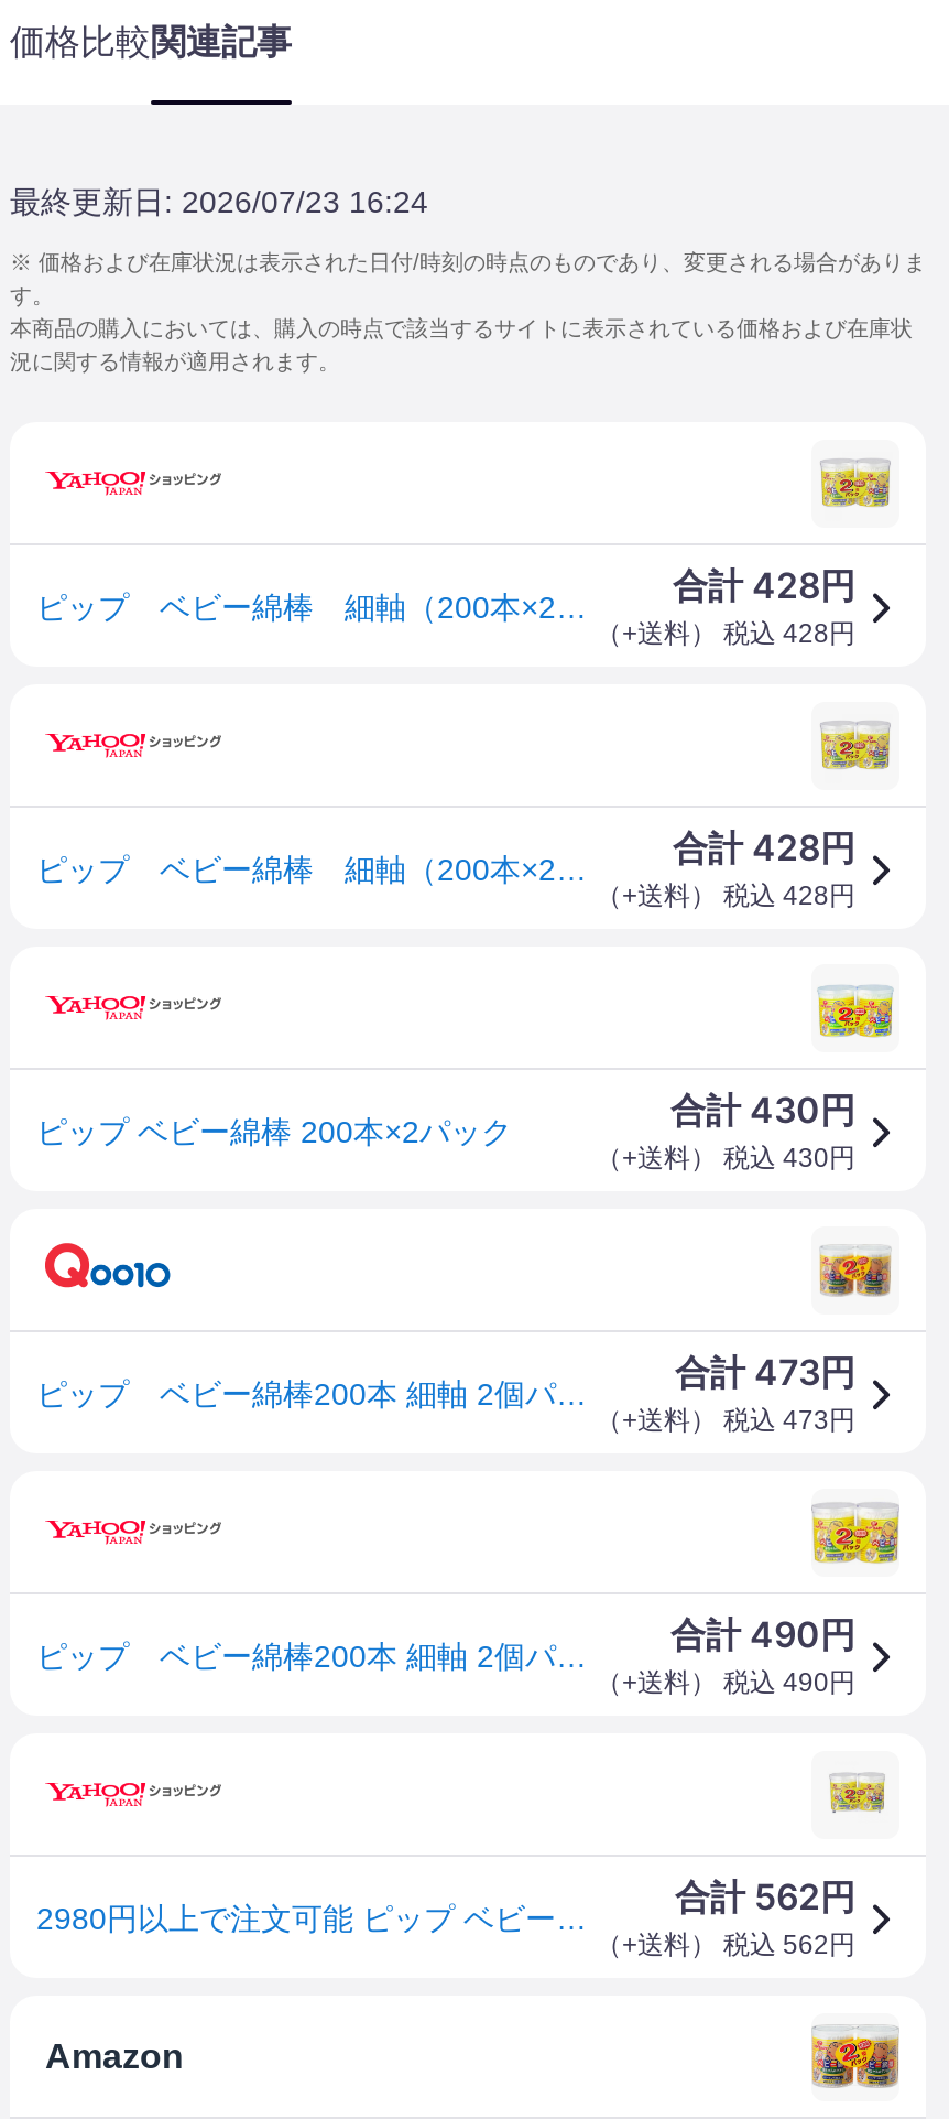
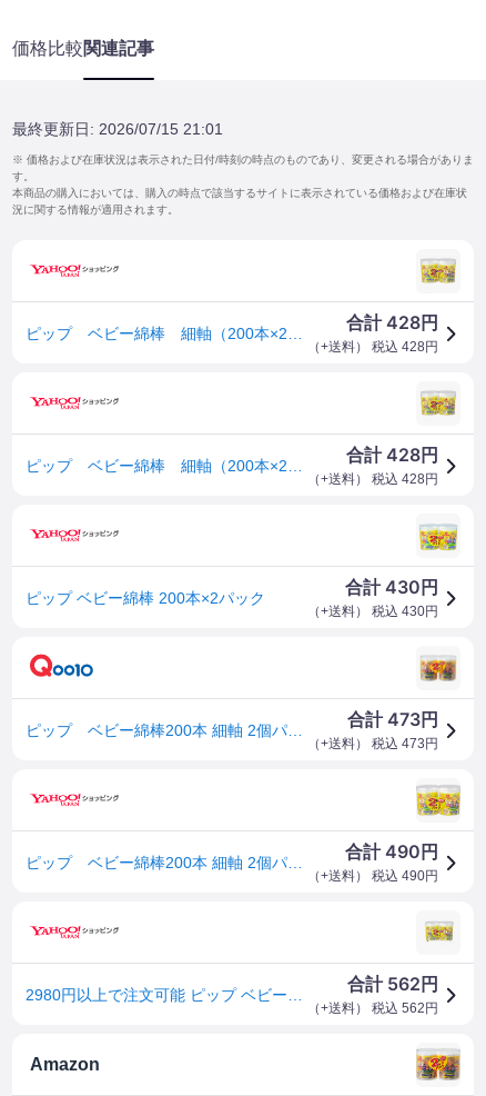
- 最終更新日: 2026/07/23 16:24
+ 最終更新日: 2026/07/15 21:01
